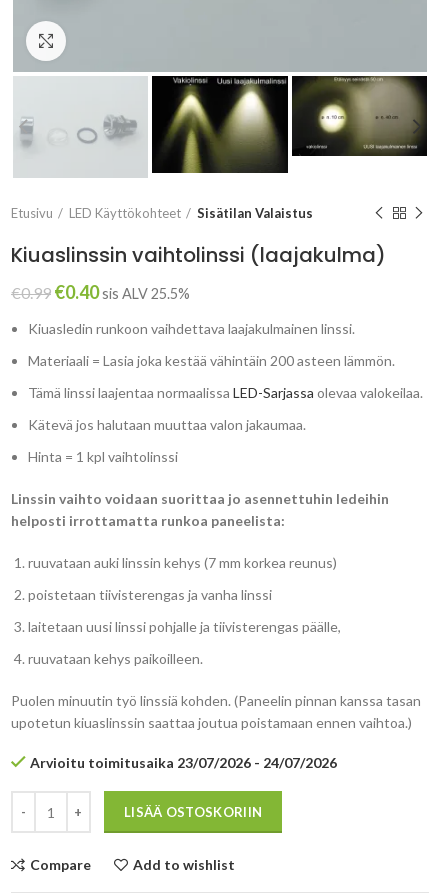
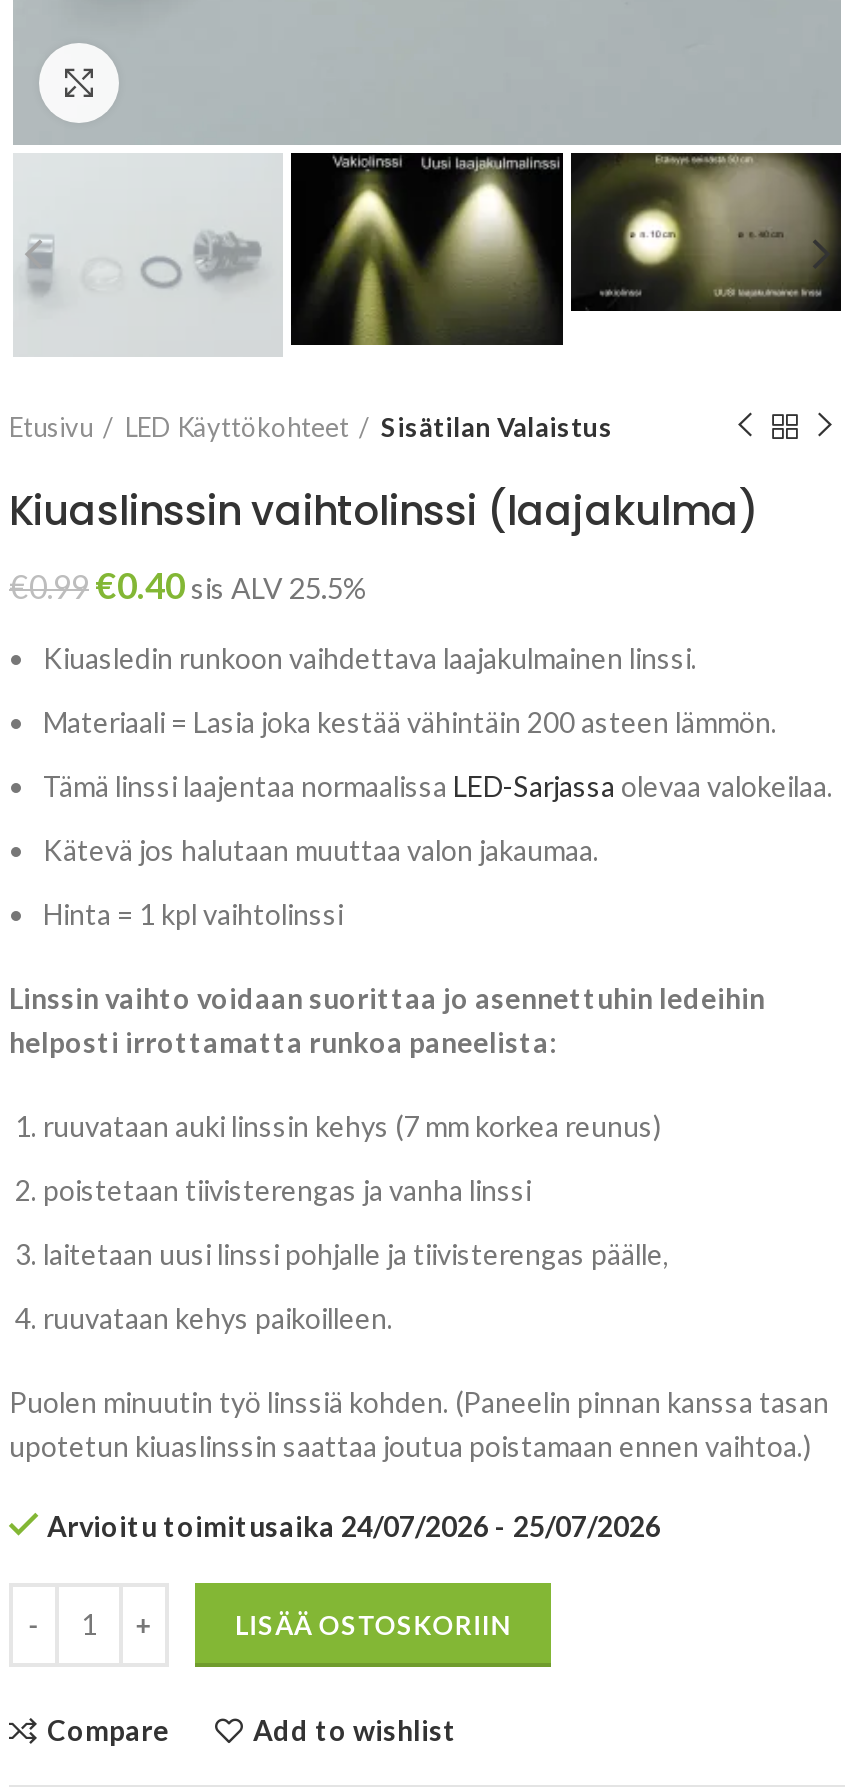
- Arvioitu toimitusaika 23/07/2026 - 24/07/2026
+ Arvioitu toimitusaika 24/07/2026 - 25/07/2026
